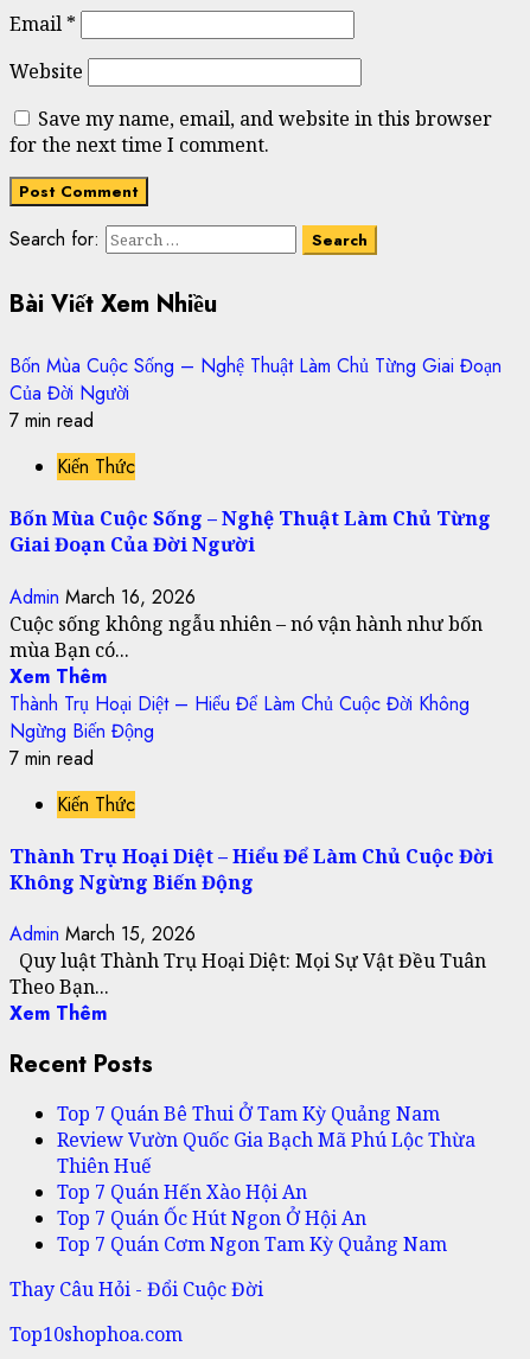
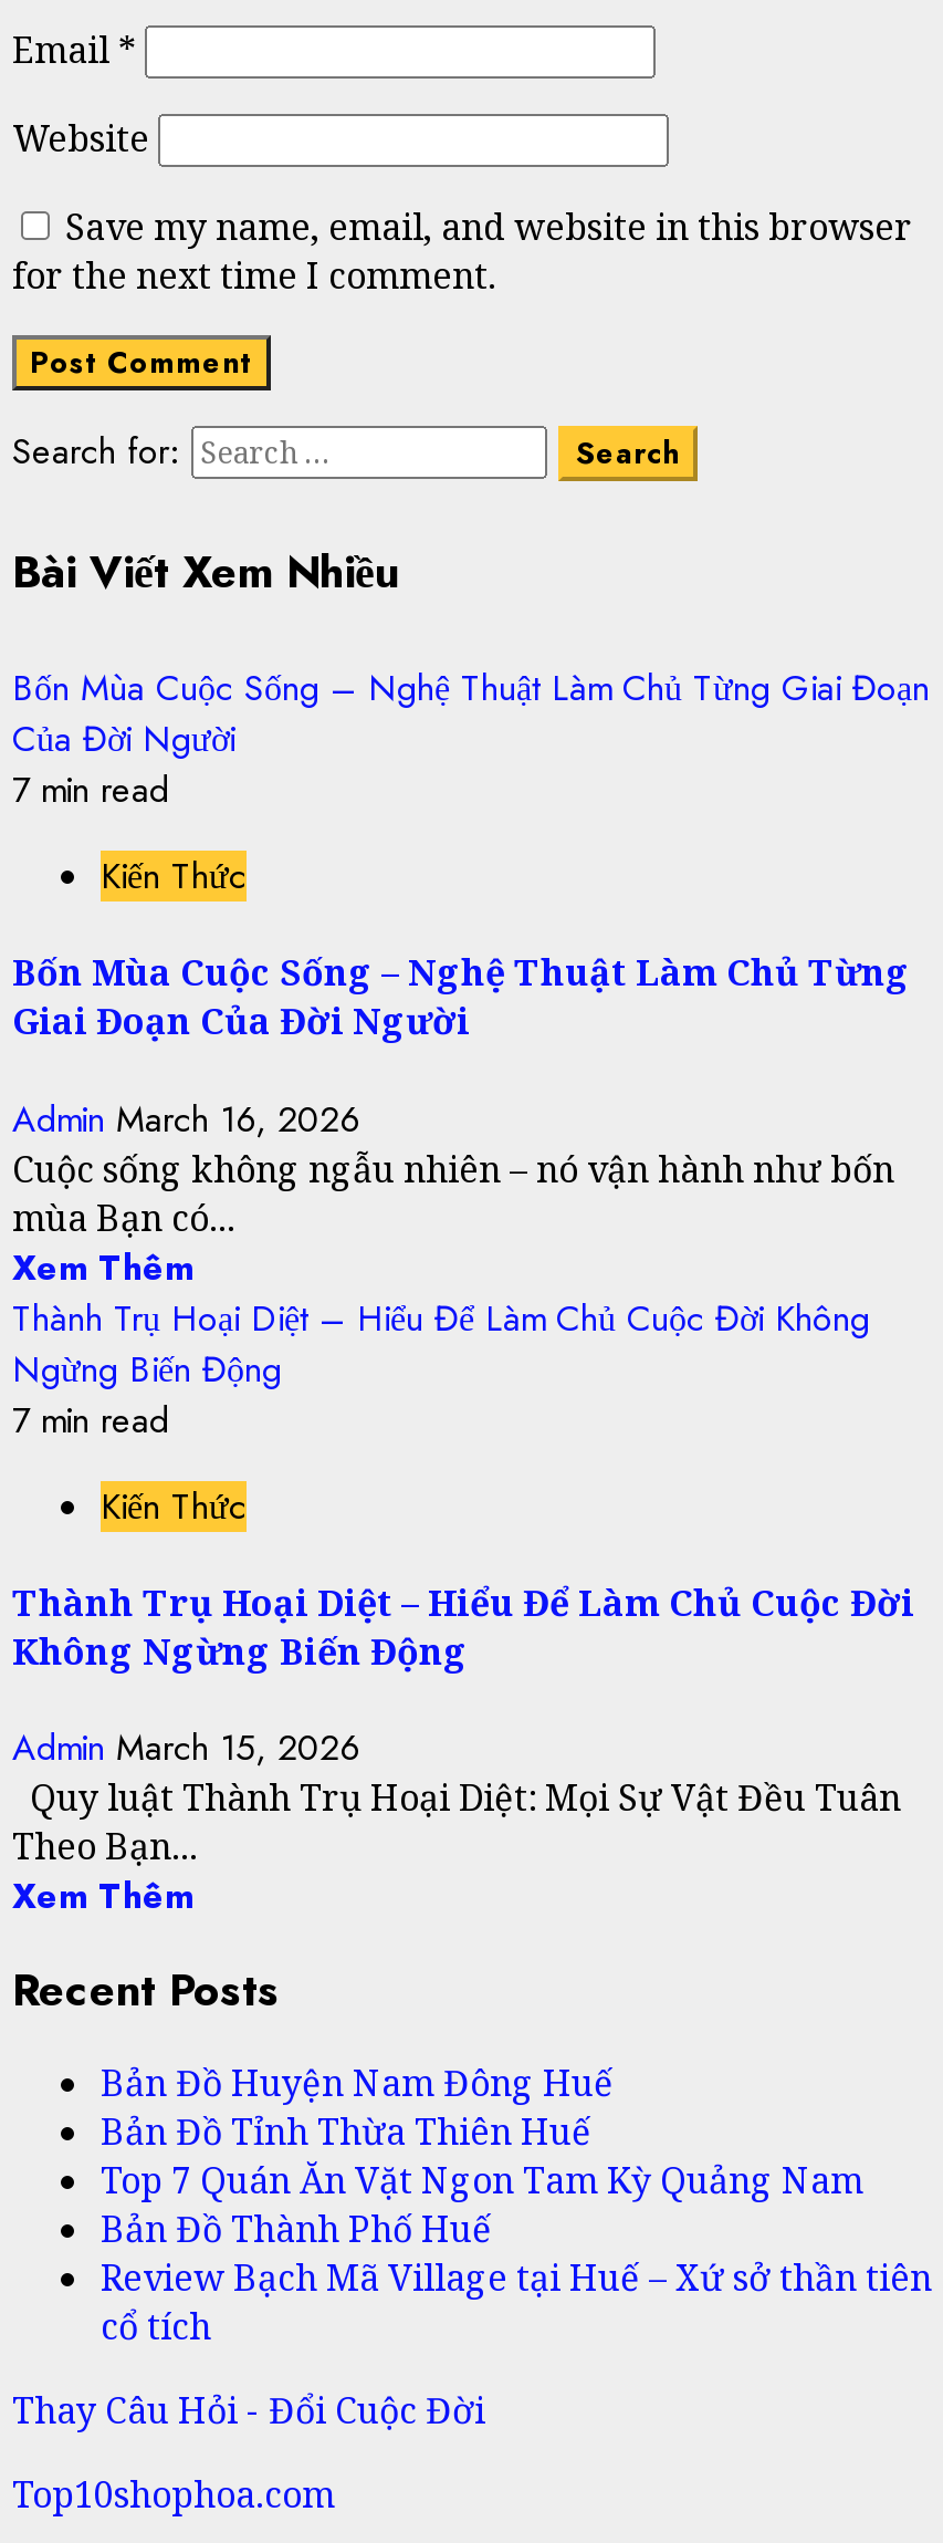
- Top 7 Quán Bê Thui Ở Tam Kỳ Quảng Nam
- Review Vườn Quốc Gia Bạch Mã Phú Lộc Thừa
- Thiên Huế
- Top 7 Quán Hến Xào Hội An
- Top 7 Quán Ốc Hút Ngon Ở Hội An
- Top 7 Quán Cơm Ngon Tam Kỳ Quảng Nam
+ Bản Đồ Huyện Nam Đông Huế
+ Bản Đồ Tỉnh Thừa Thiên Huế
+ Top 7 Quán Ăn Vặt Ngon Tam Kỳ Quảng Nam
+ Bản Đồ Thành Phố Huế
+ Review Bạch Mã Village tại Huế – Xứ sở thần tiên
+ cổ tích
